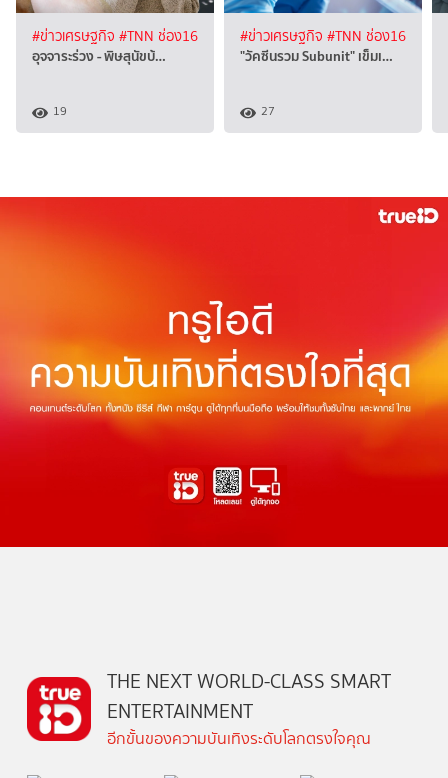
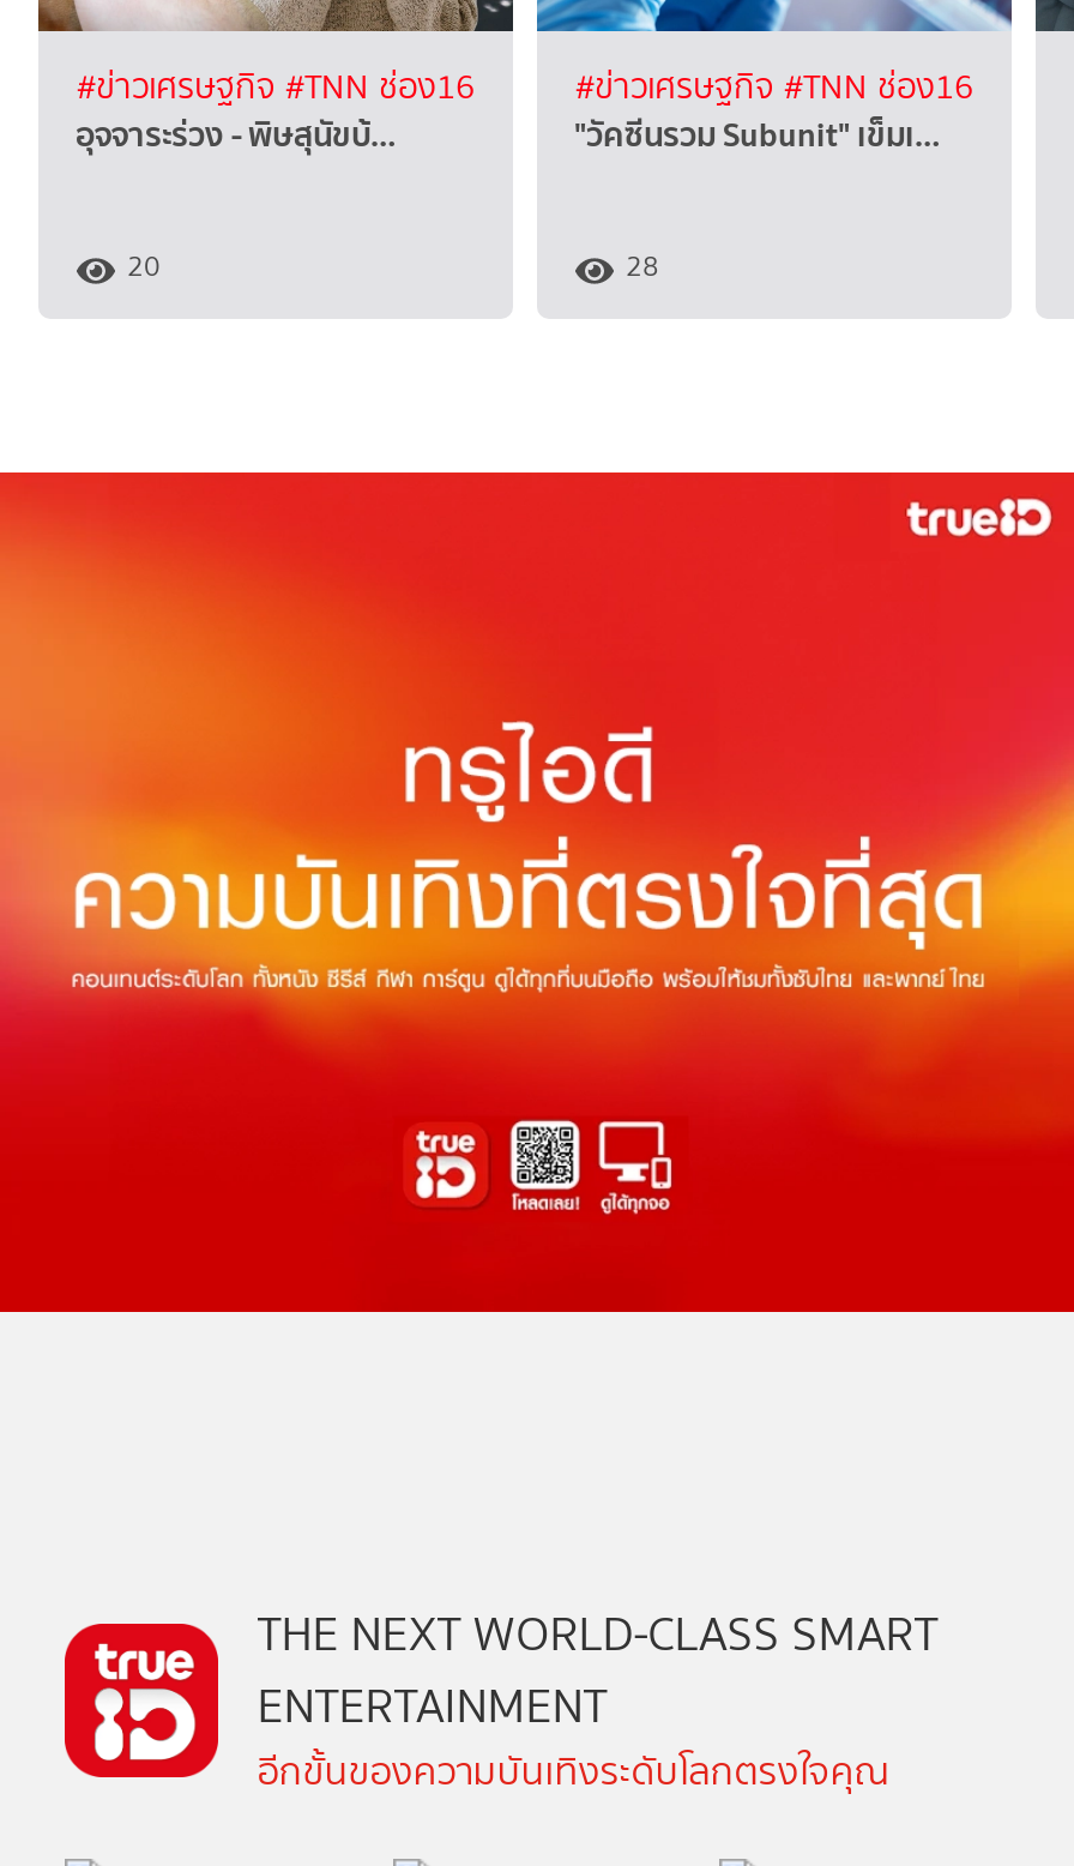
- 19
+ 20

- 27
+ 28
